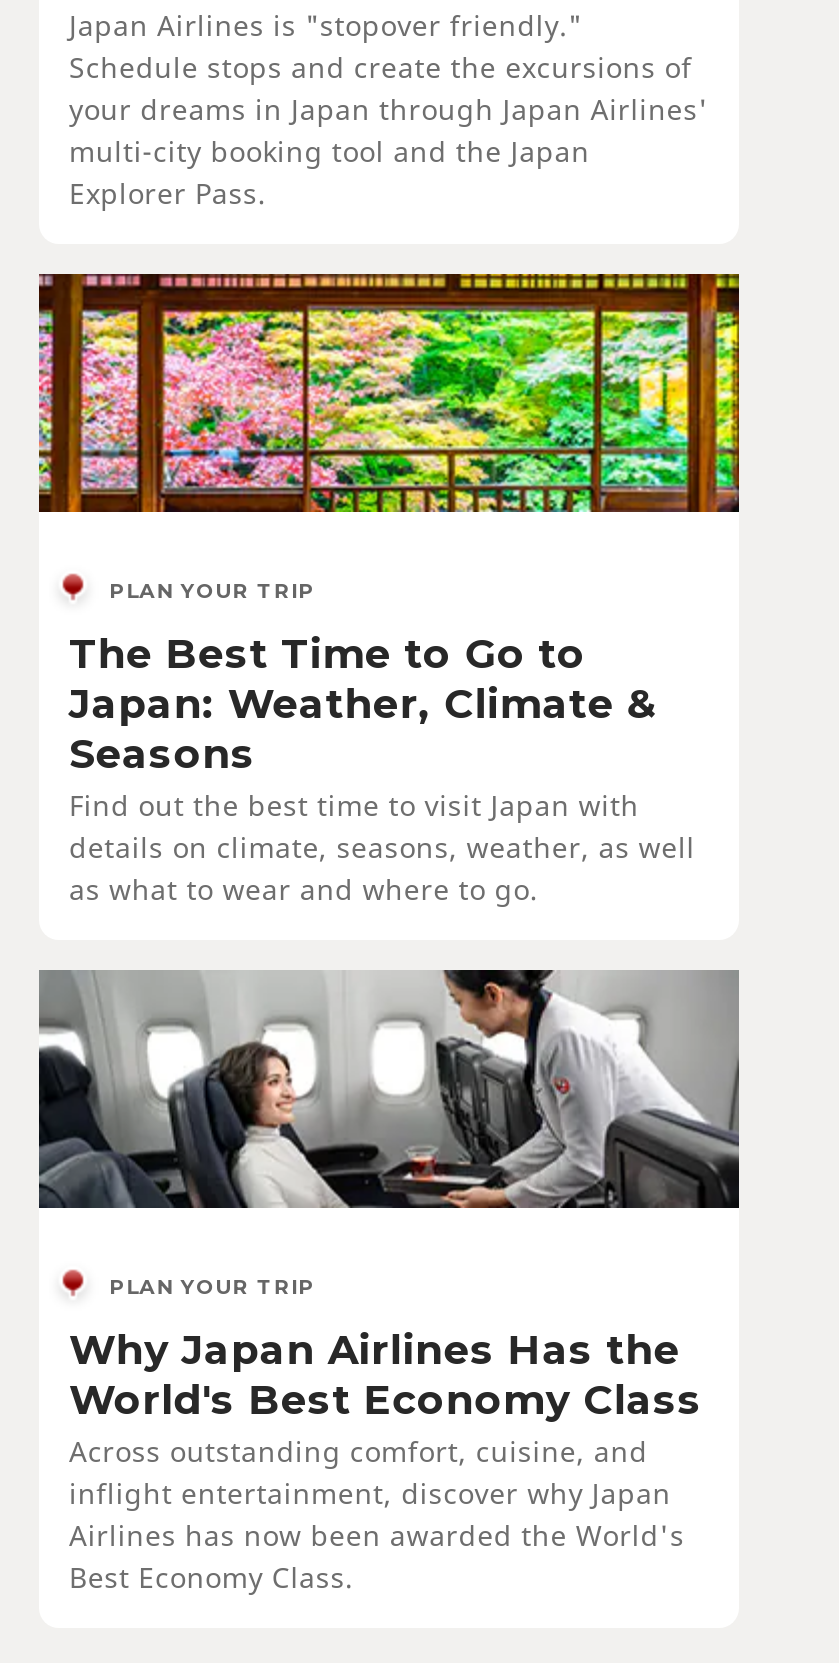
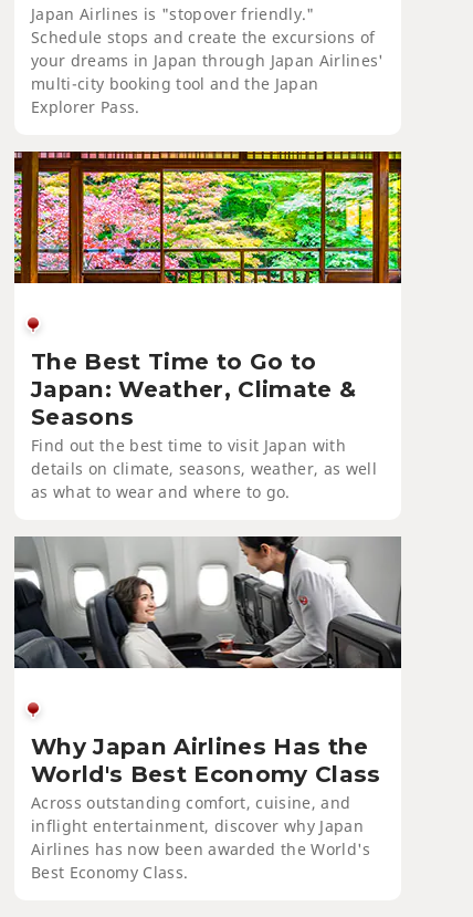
- PLAN YOUR TRIP

- PLAN YOUR TRIP
